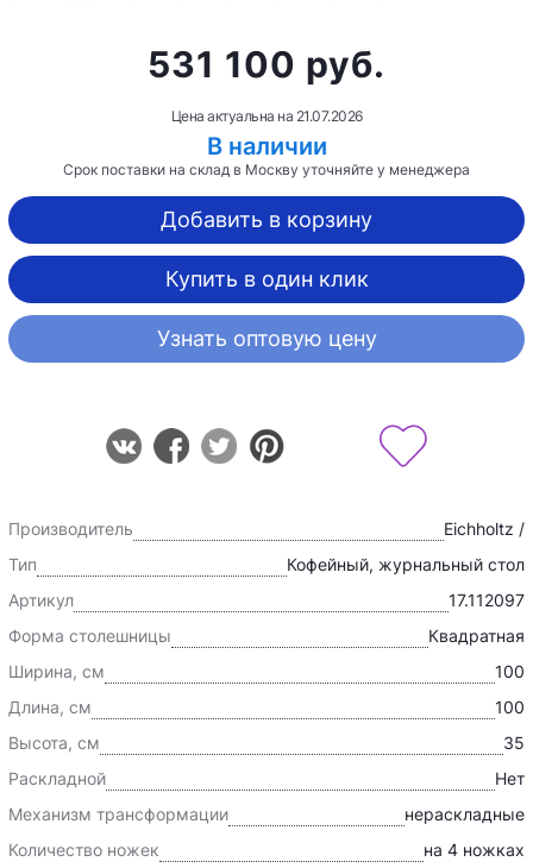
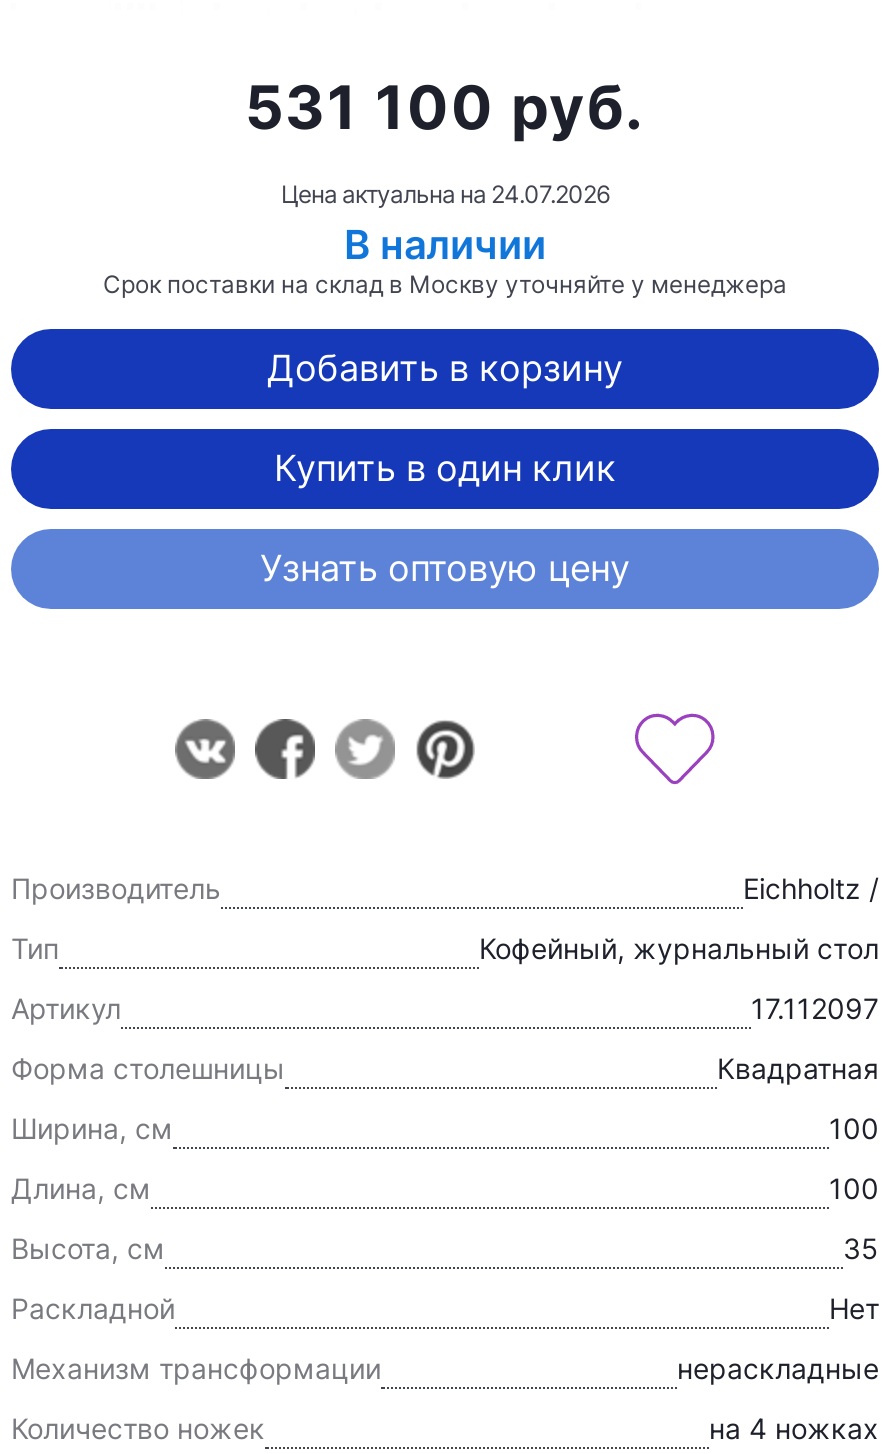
- Цена актуальна на 21.07.2026
+ Цена актуальна на 24.07.2026
